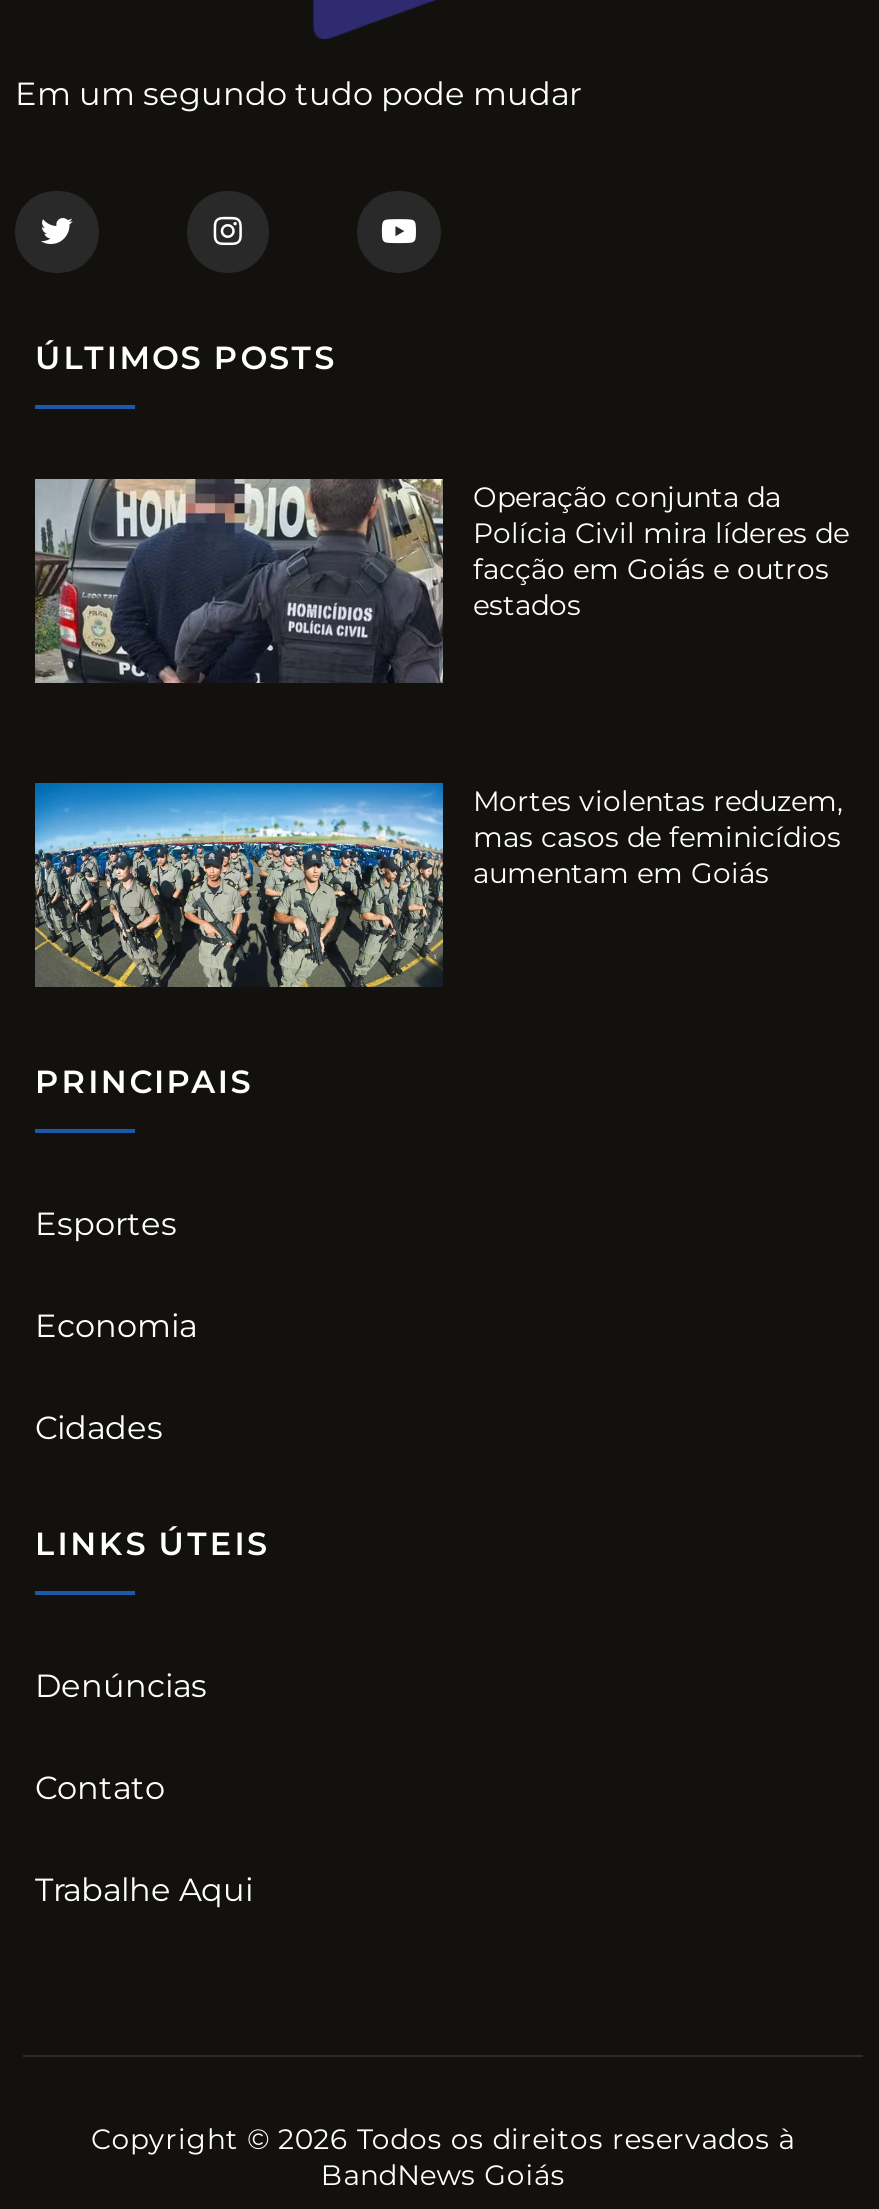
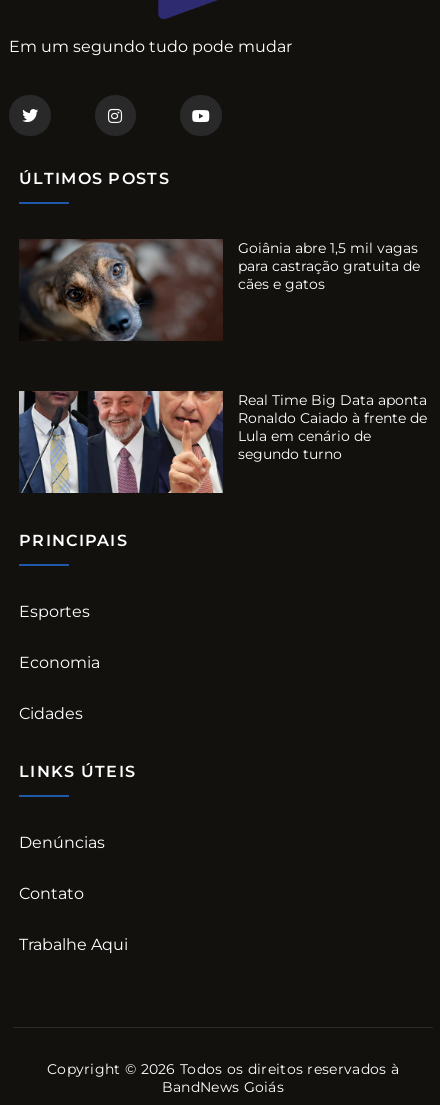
- [image]
- Operação conjunta da
- Polícia Civil mira líderes de
- facção em Goiás e outros
- estados
+ [image]
+ Goiânia abre 1,5 mil vagas
+ para castração gratuita de
+ cães e gatos

- [image]
- Mortes violentas reduzem,
- mas casos de feminicídios
- aumentam em Goiás
+ [image]
+ Real Time Big Data aponta
+ Ronaldo Caiado à frente de
+ Lula em cenário de
+ segundo turno
